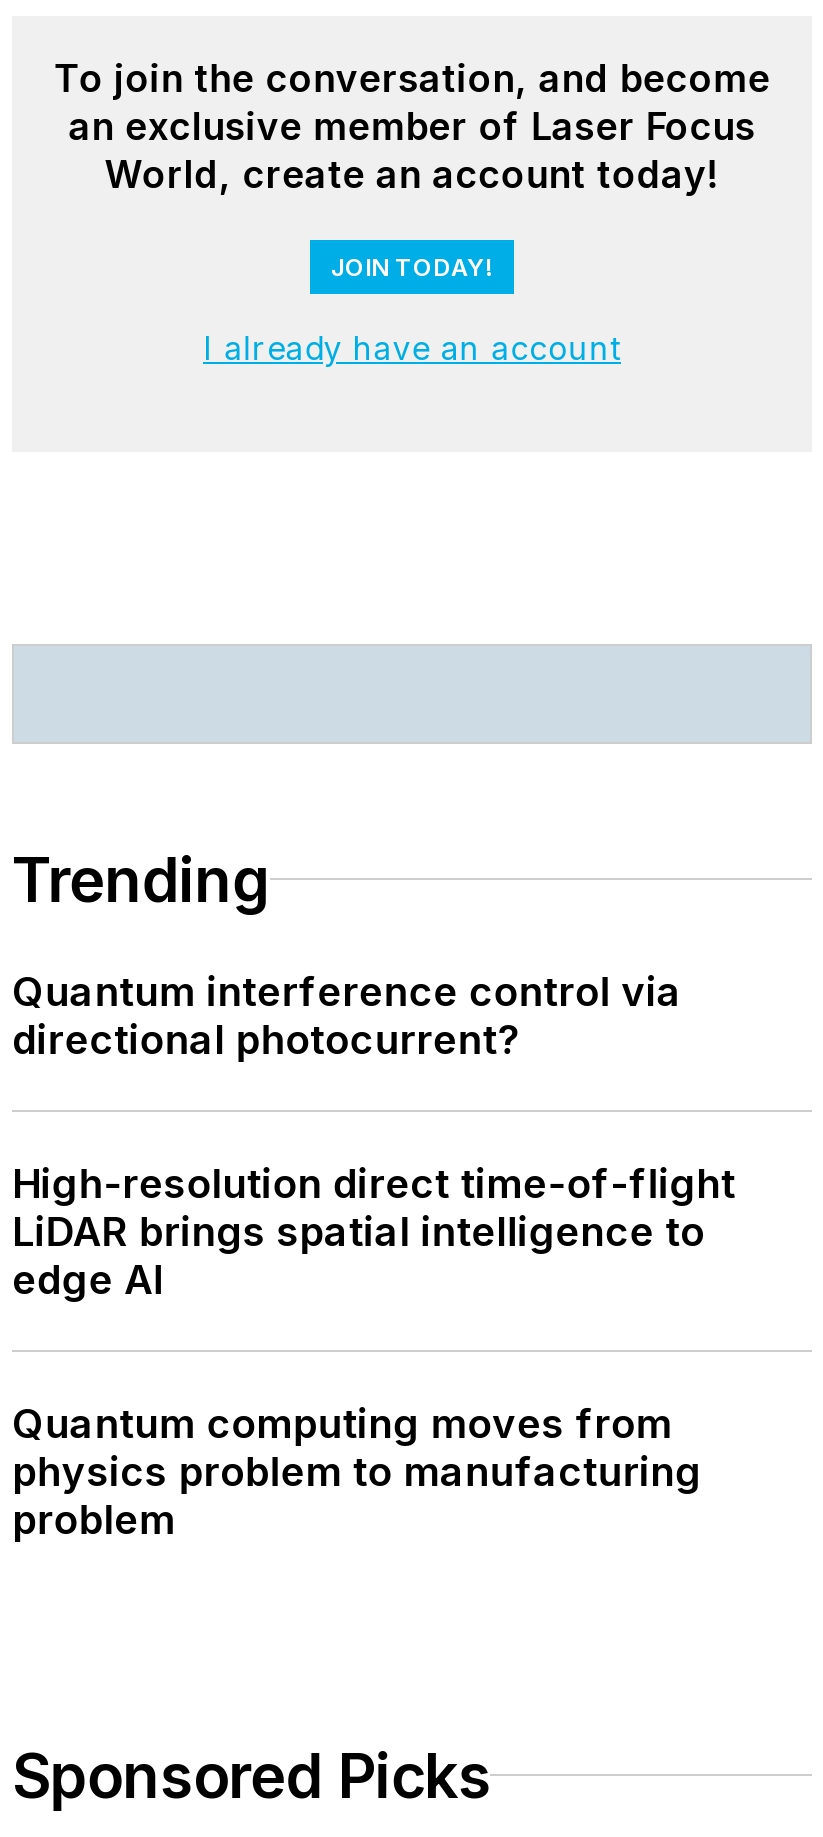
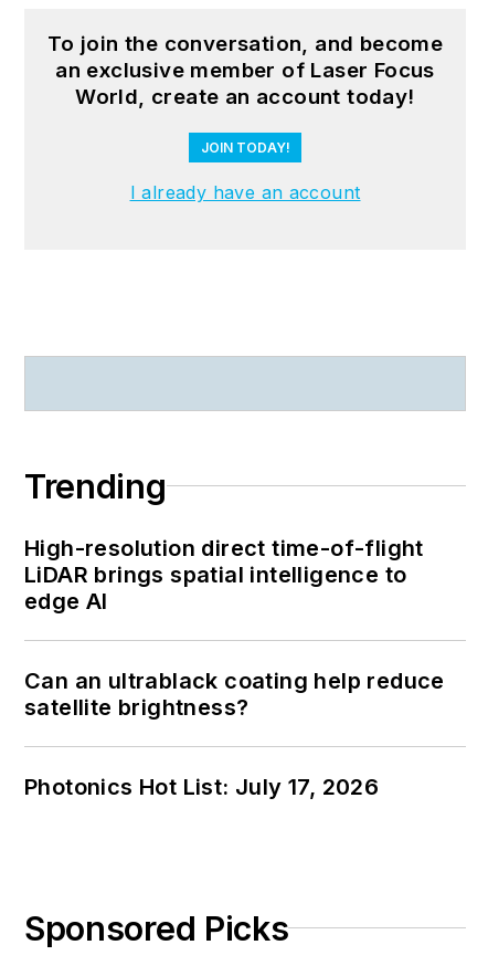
- Quantum interference control via
- directional photocurrent?

moved up: High-resolution direct time-of-flight | LiDAR brings spatial intelligence to | edge AI

- Quantum computing moves from
- physics problem to manufacturing
- problem
+ Can an ultrablack coating help reduce
+ satellite brightness?
+ Photonics Hot List: July 17, 2026
